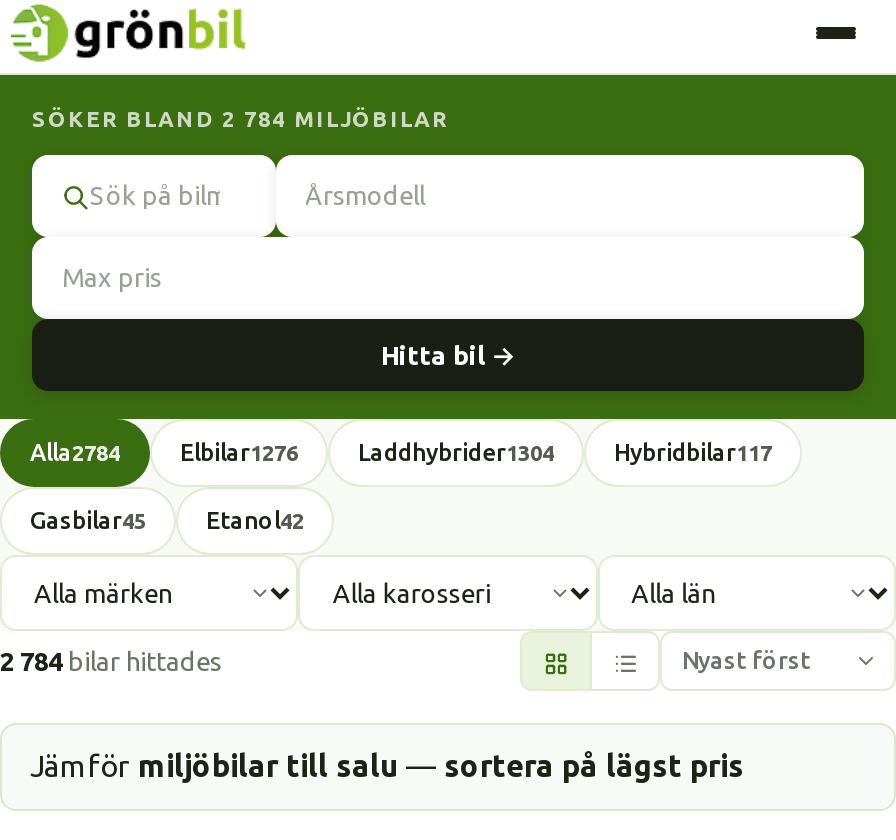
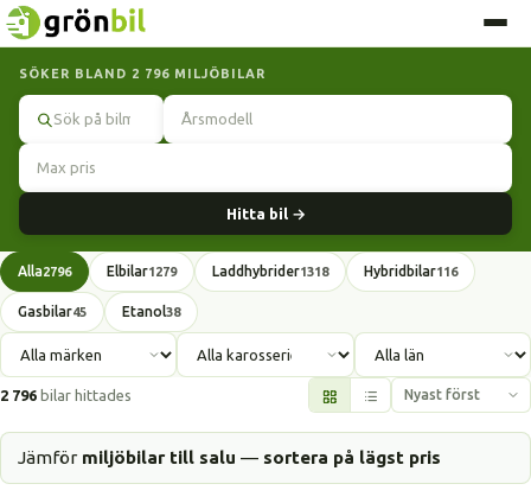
- SÖKER BLAND 2 784 MILJÖBILAR
+ SÖKER BLAND 2 796 MILJÖBILAR

- Alla2784
+ Alla2796

- Elbilar1276
+ Elbilar1279

- Laddhybrider1304
+ Laddhybrider1318

- Hybridbilar117
+ Hybridbilar116

- Etanol 42
+ Etanol 38

- 2 784 bilar hittades
+ 2 796 bilar hittades
